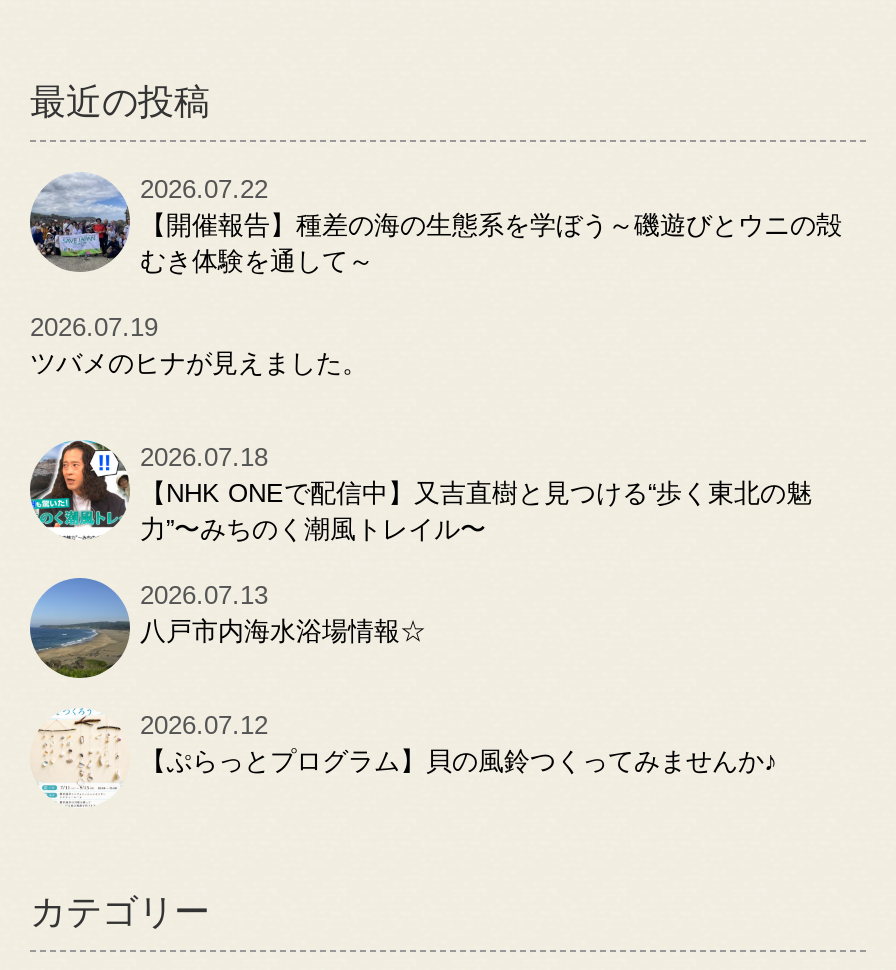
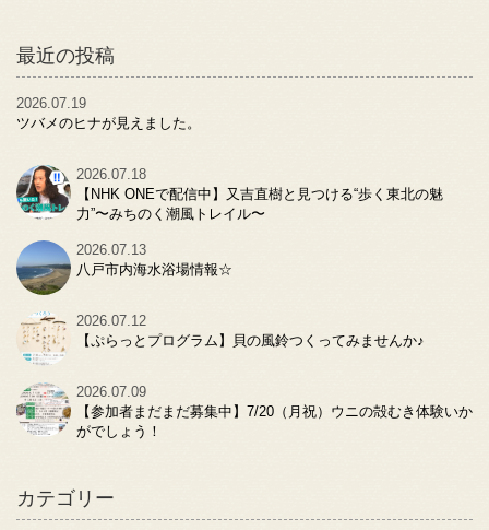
- [image]
- 2026.07.22
- 【開催報告】種差の海の生態系を学ぼう～磯遊びとウニの殻
- むき体験を通して～

moved up: [image] | 2026.07.19 | ツバメのヒナが見えました。 | 2026.07.18 | 【NHK ONEで配信中】又吉直樹と見つける“歩く東北の魅 | 力”〜みちのく潮風トレイル〜 | 2026.07.13 | 2026.07.12

+ [image]
+ 2026.07.09
+ 【参加者まだまだ募集中】7/20（月祝）ウニの殻むき体験いか
+ がでしょう！
